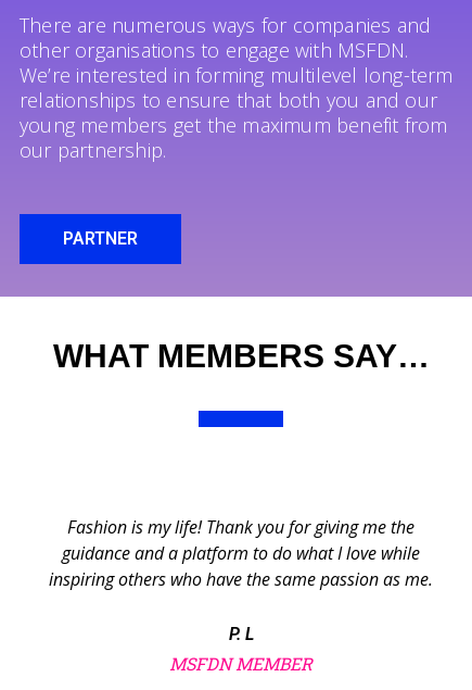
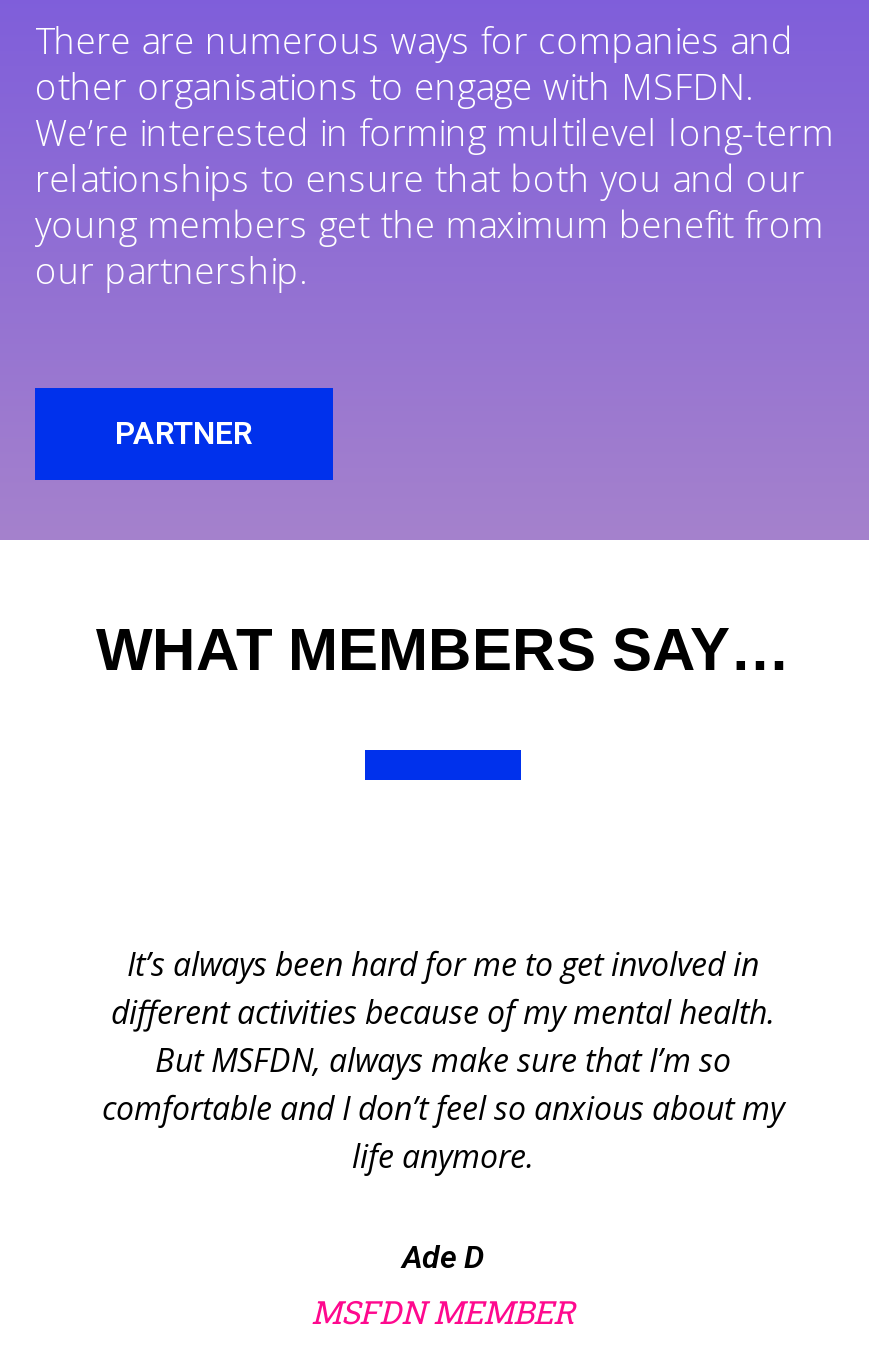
- Fashion is my life! Thank you for giving me the
- guidance and a platform to do what I love while
- inspiring others who have the same passion as me.
+ It’s always been hard for me to get involved in
+ different activities because of my mental health.
+ But MSFDN, always make sure that I’m so
+ comfortable and I don’t feel so anxious about my
+ life anymore.

- P. L
+ Ade D
